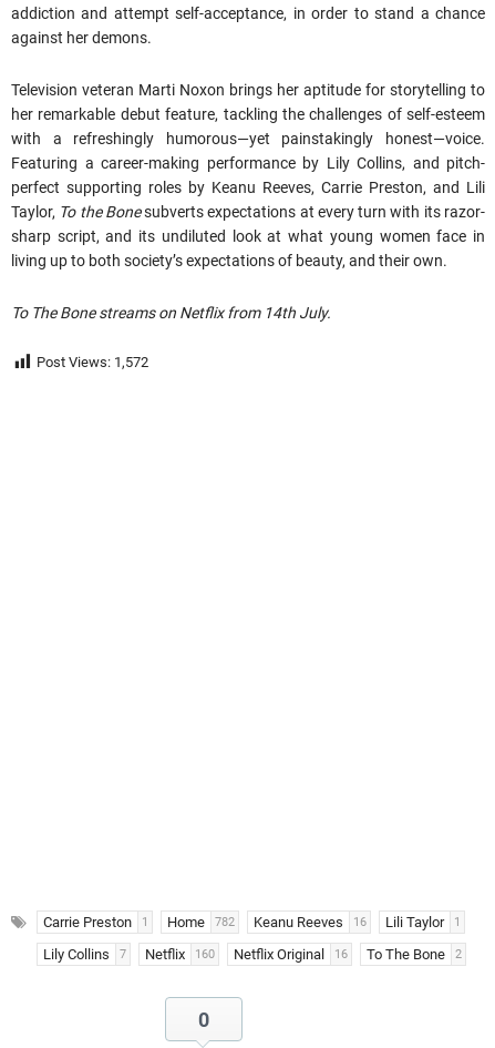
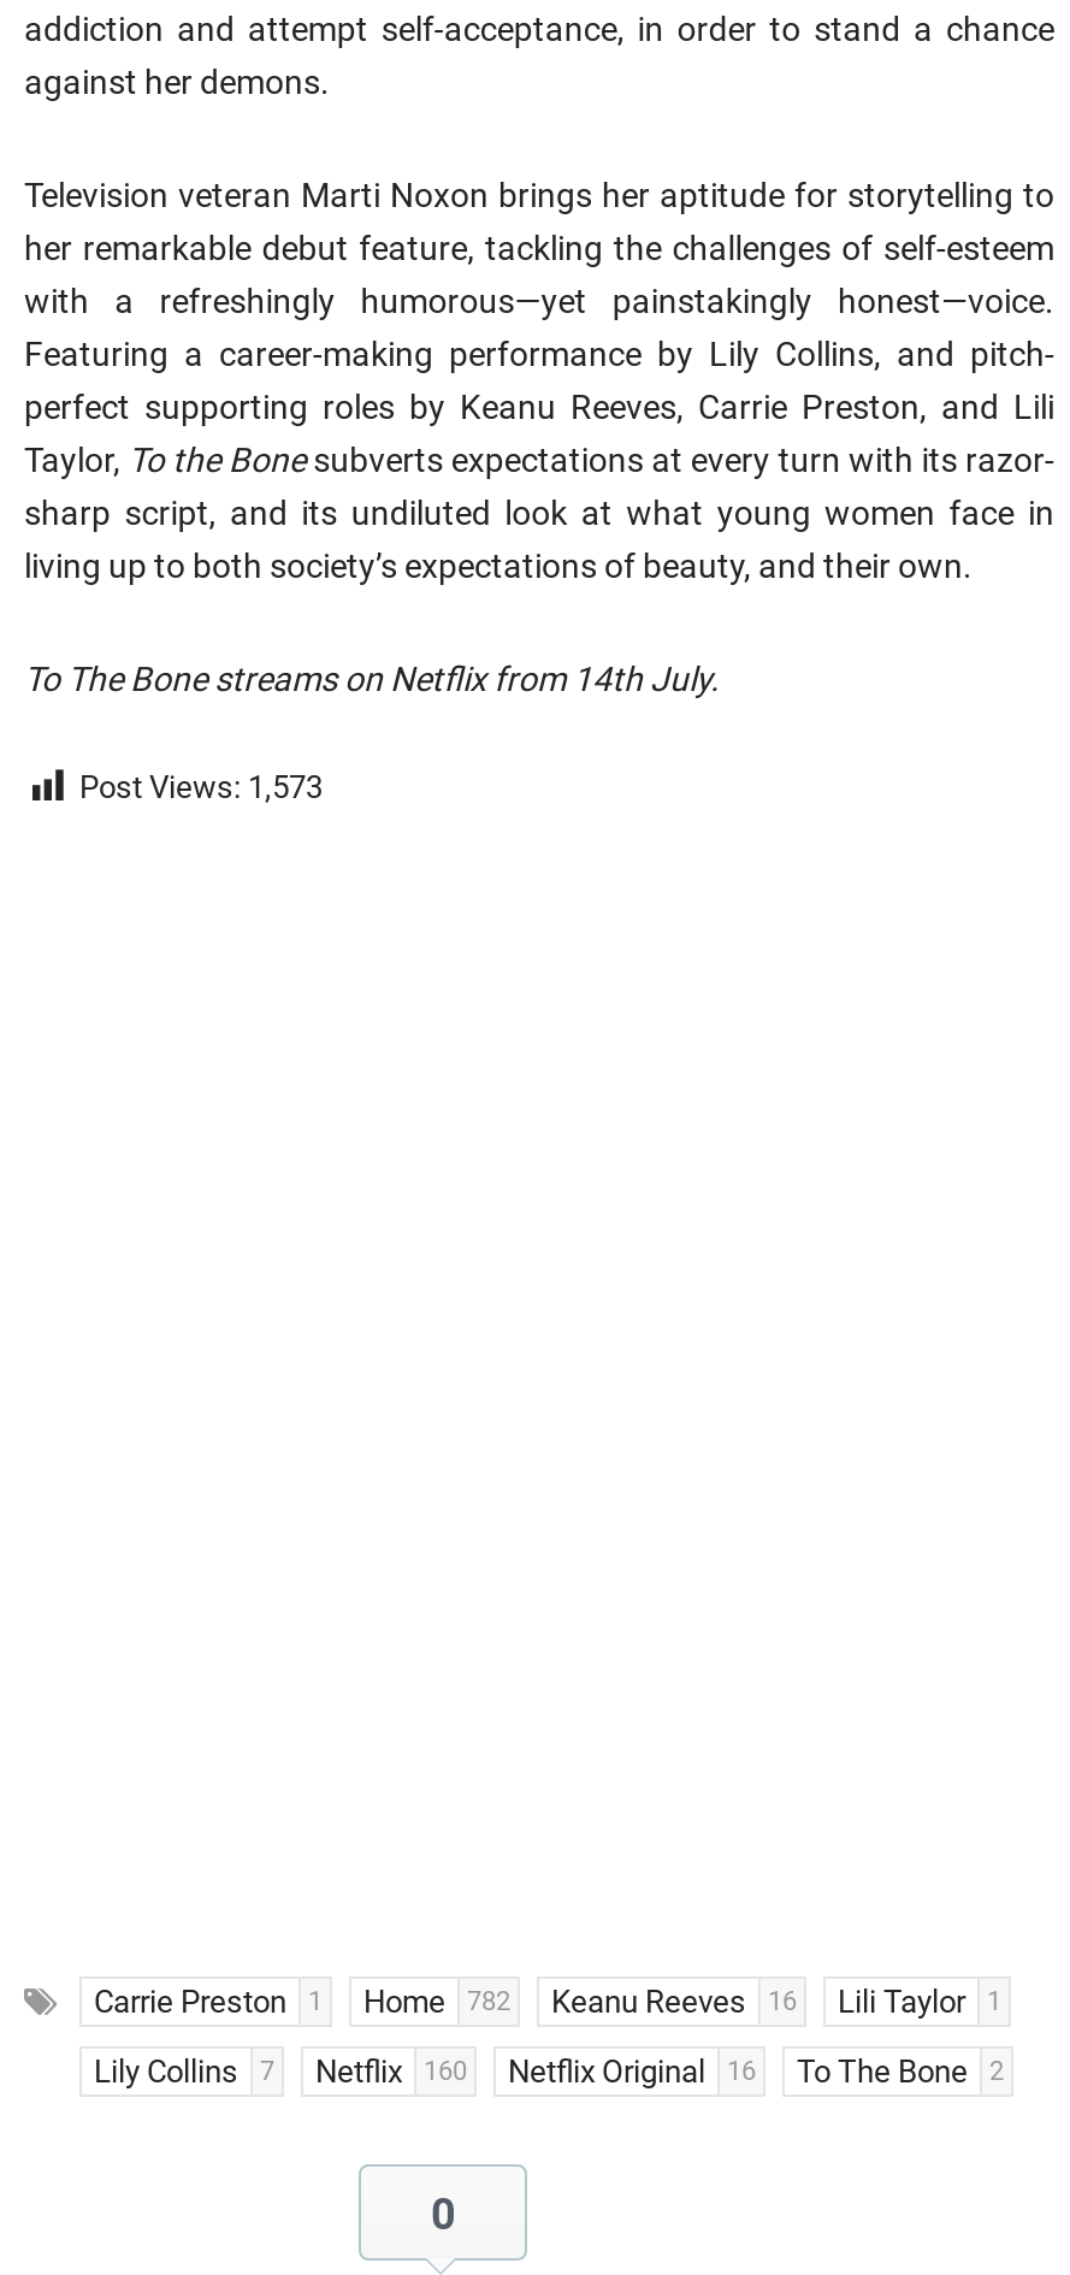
- Post Views: 1,572
+ Post Views: 1,573
